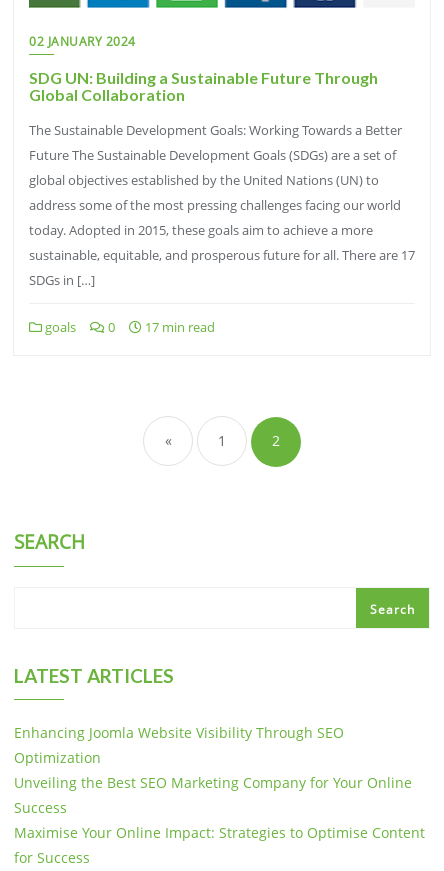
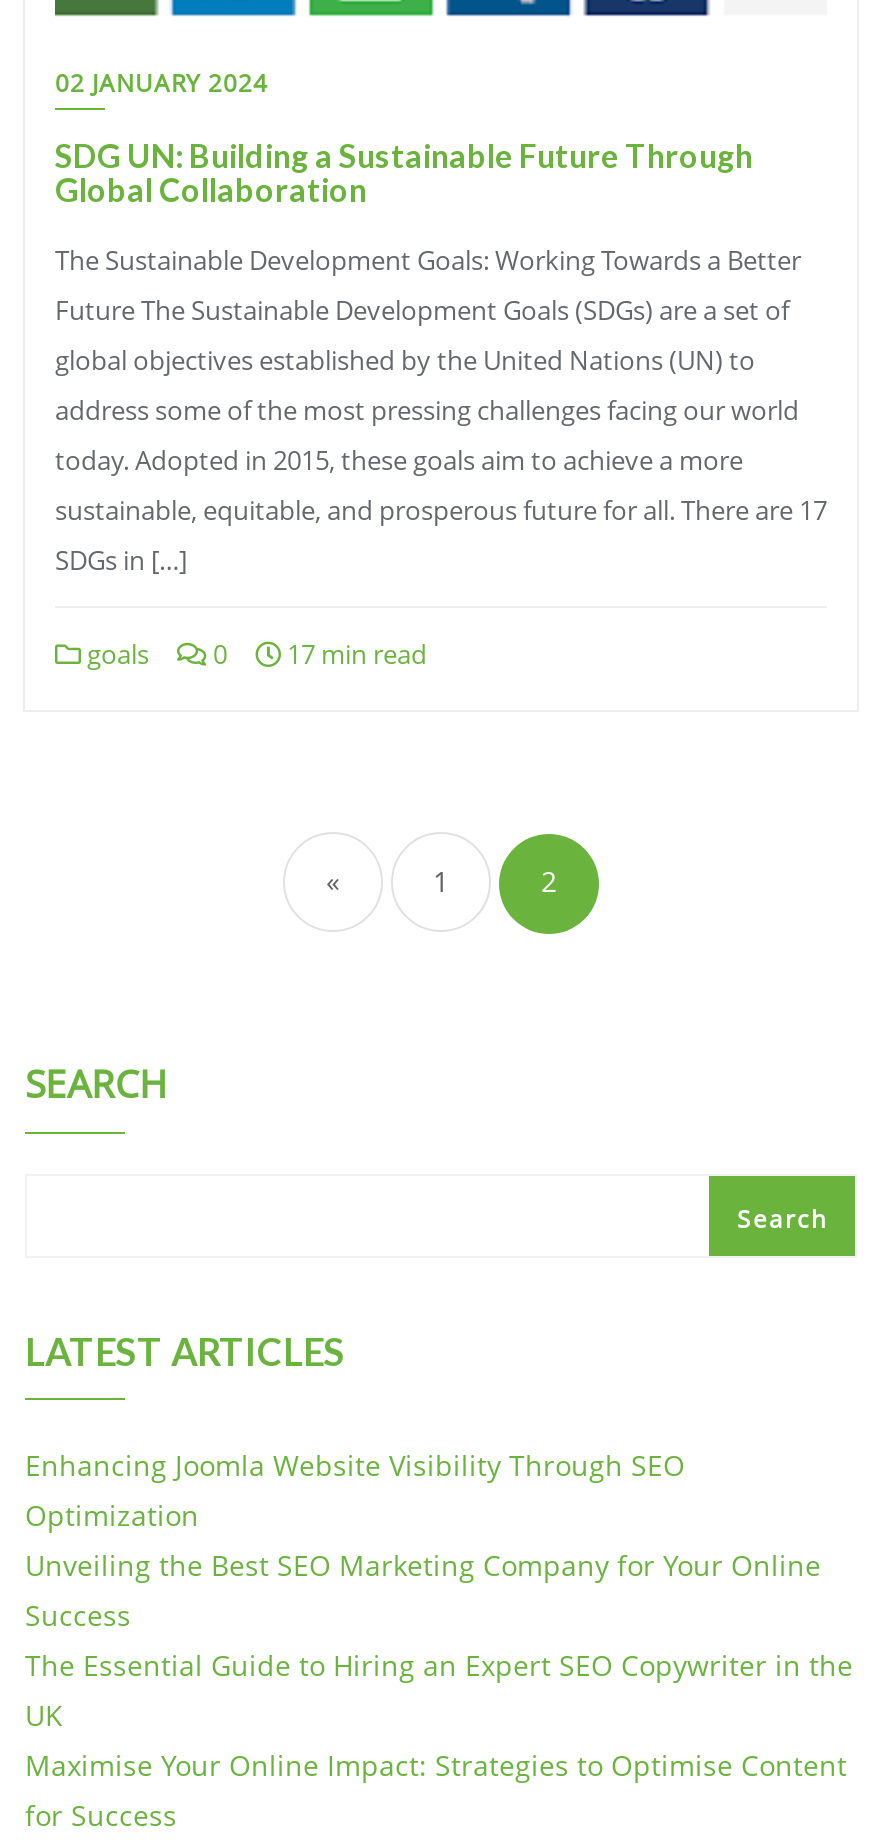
+ The Essential Guide to Hiring an Expert SEO Copywriter in the
+ UK
